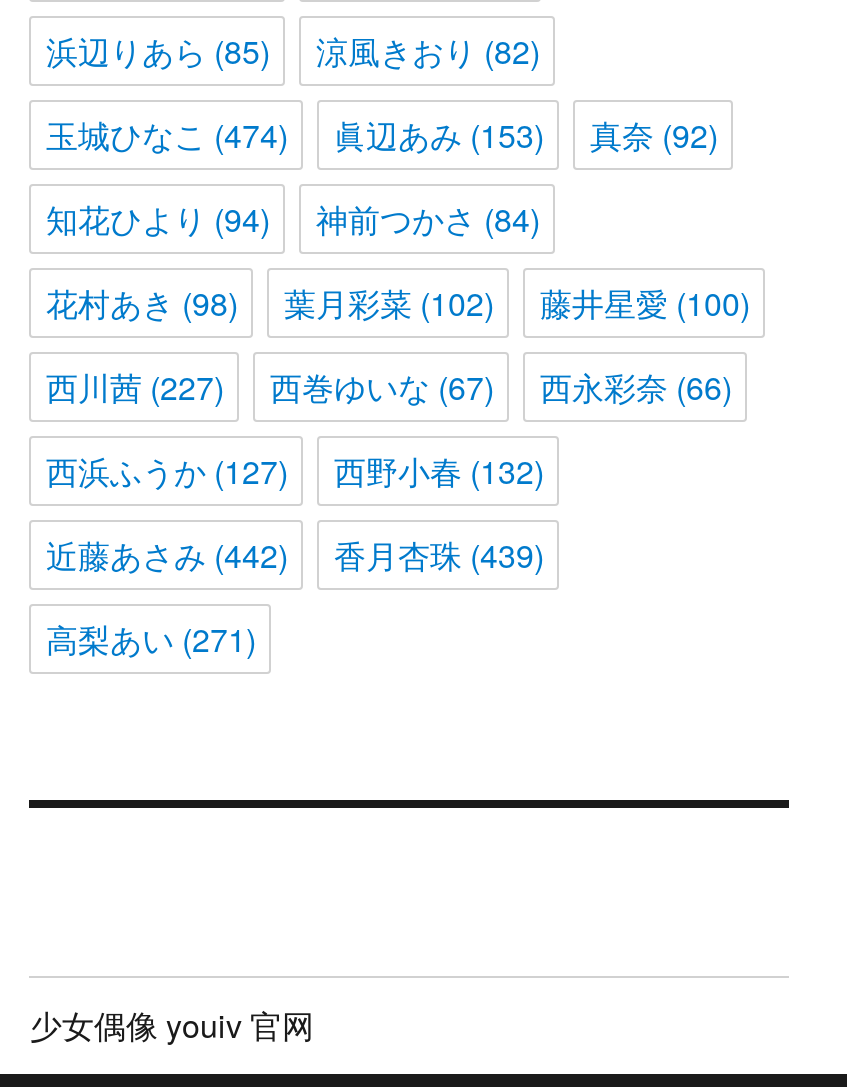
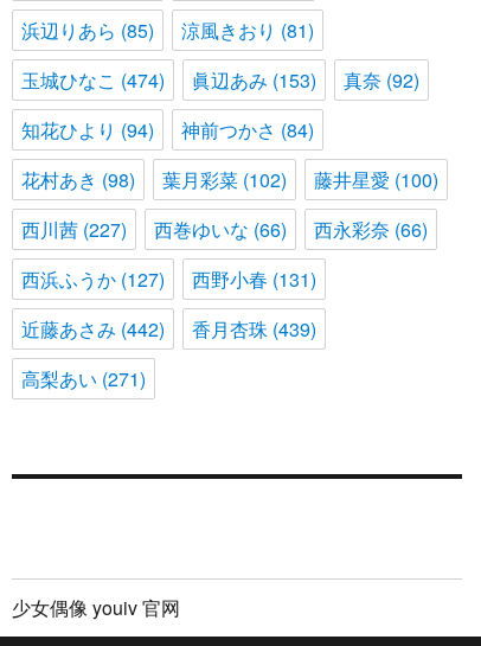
- 浜辺りあら(85) 涼風きおり(82)
+ 浜辺りあら(85) 涼風きおり(81)

- 西川茜(227) 西巻ゆいな(67) 西永彩奈(66)
+ 西川茜(227) 西巻ゆいな(66) 西永彩奈(66)

- 西浜ふうか(127) 西野小春(132)
+ 西浜ふうか(127) 西野小春(131)
